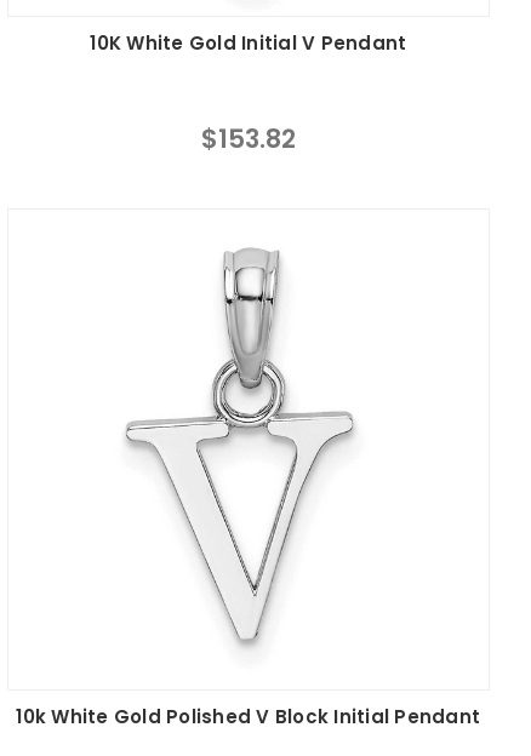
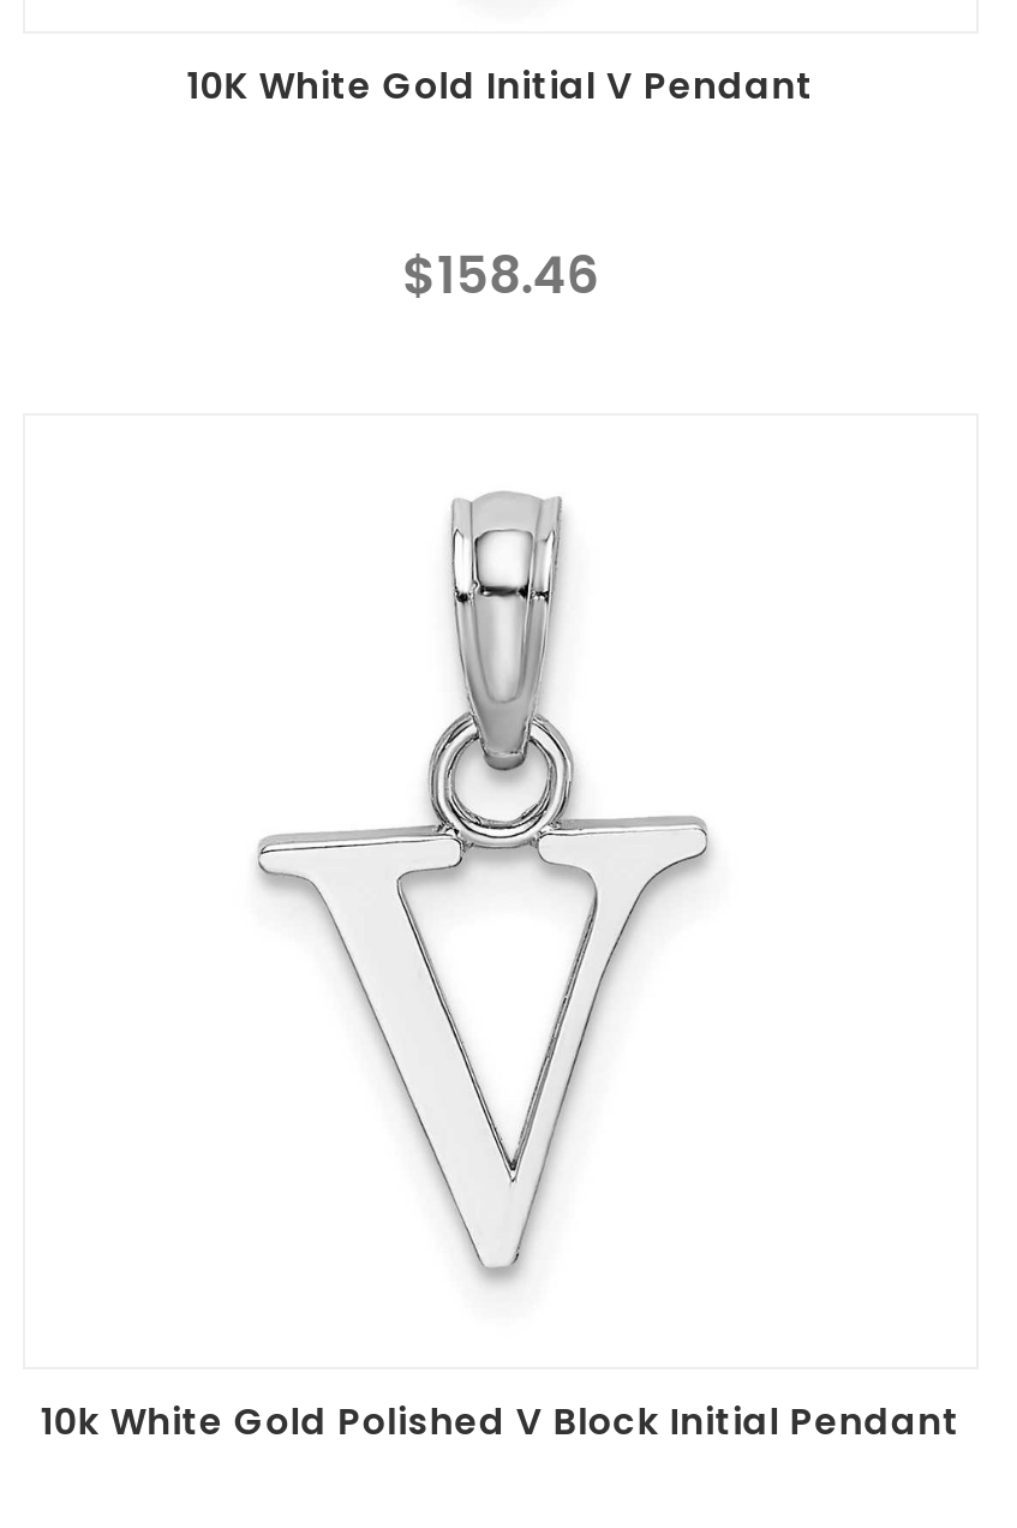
- $153.82
+ $158.46
